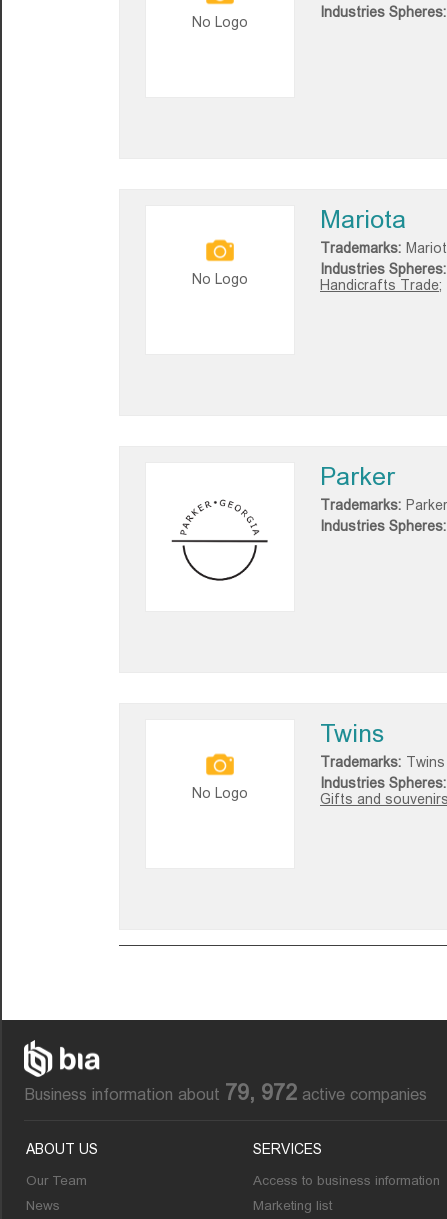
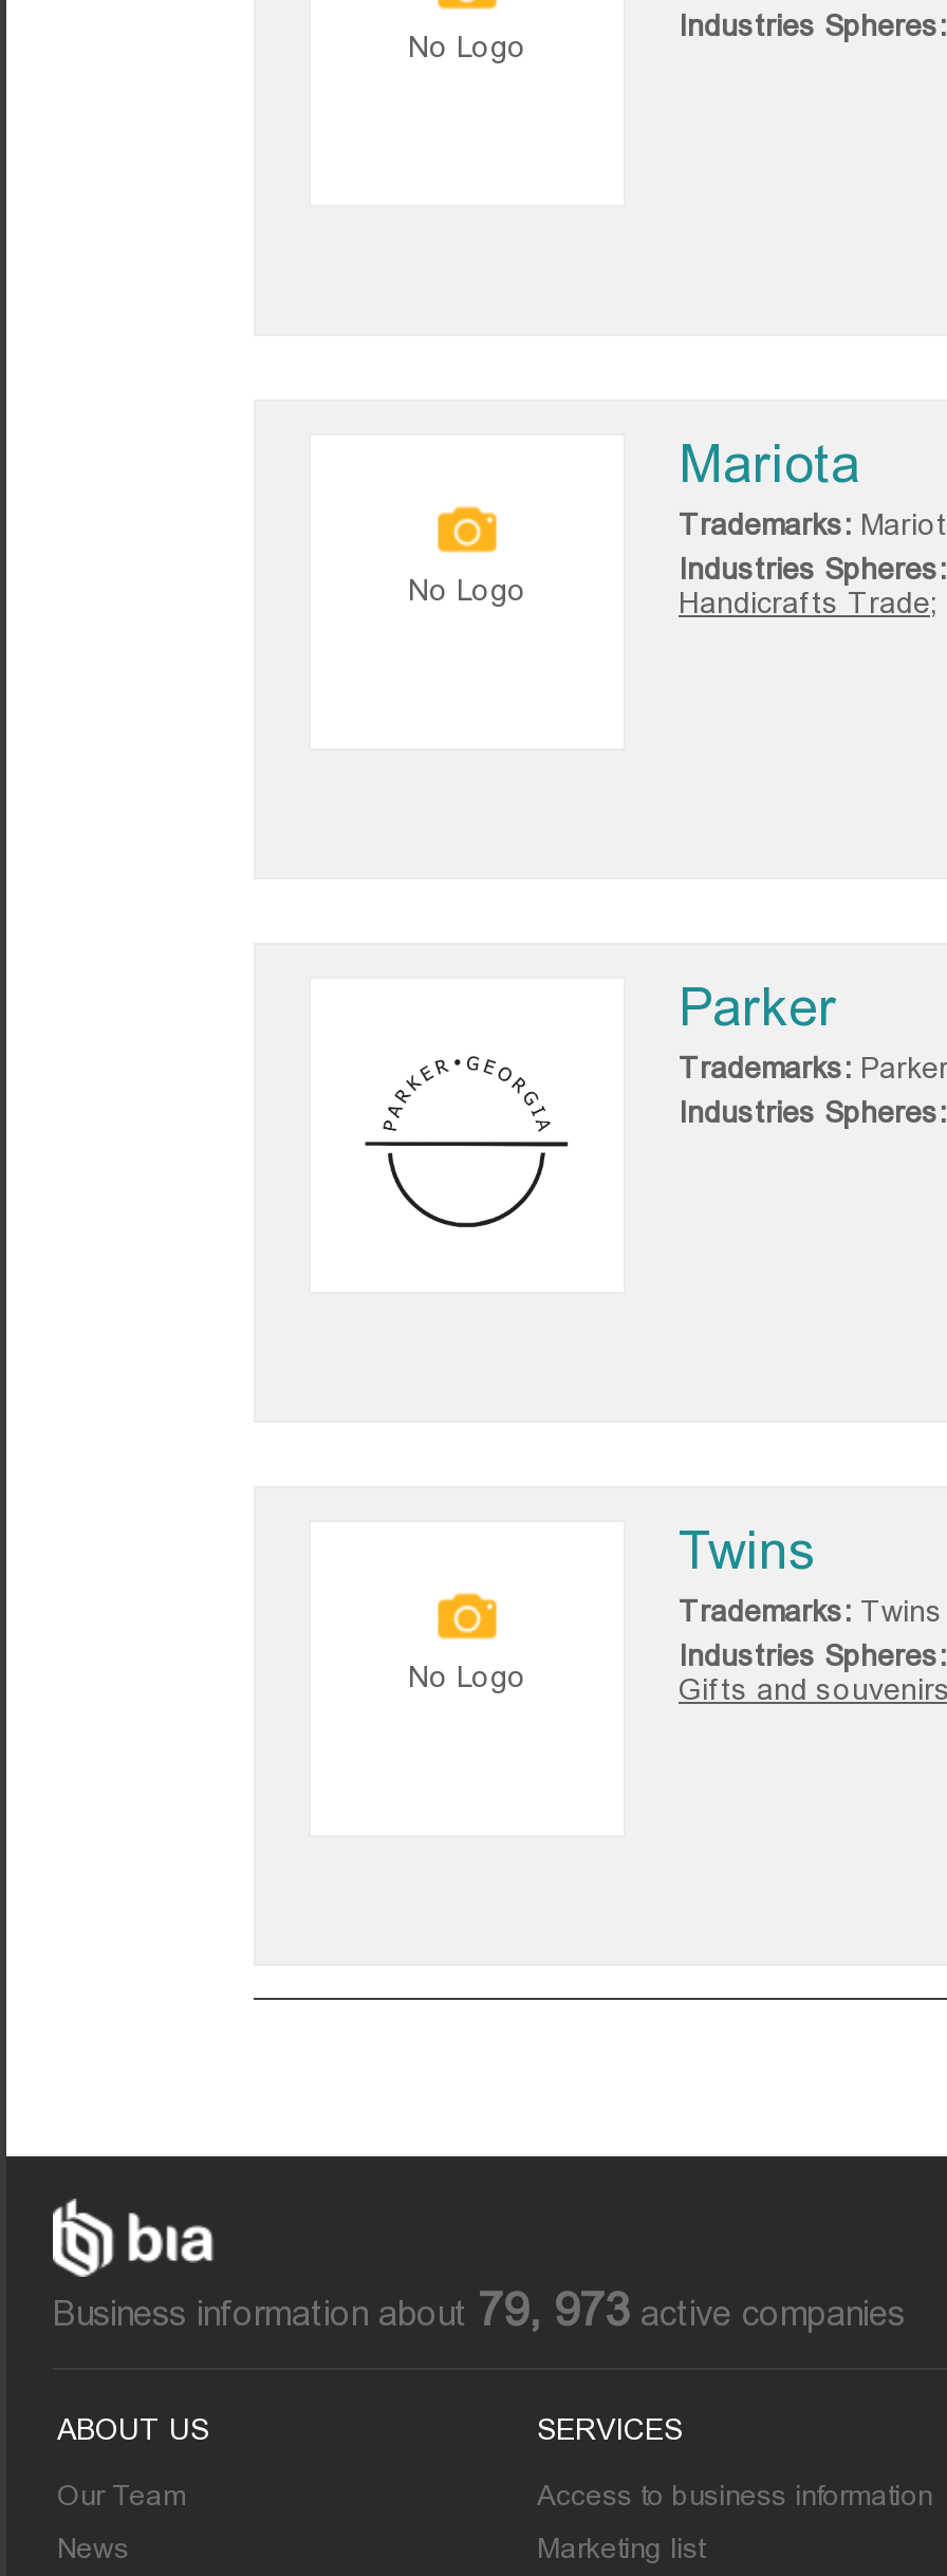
- Business information about 79, 972 active companies
+ Business information about 79, 973 active companies
